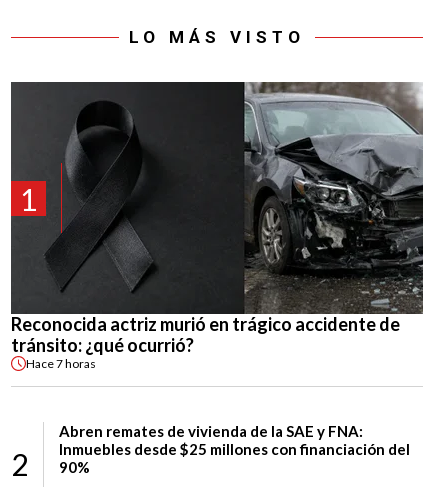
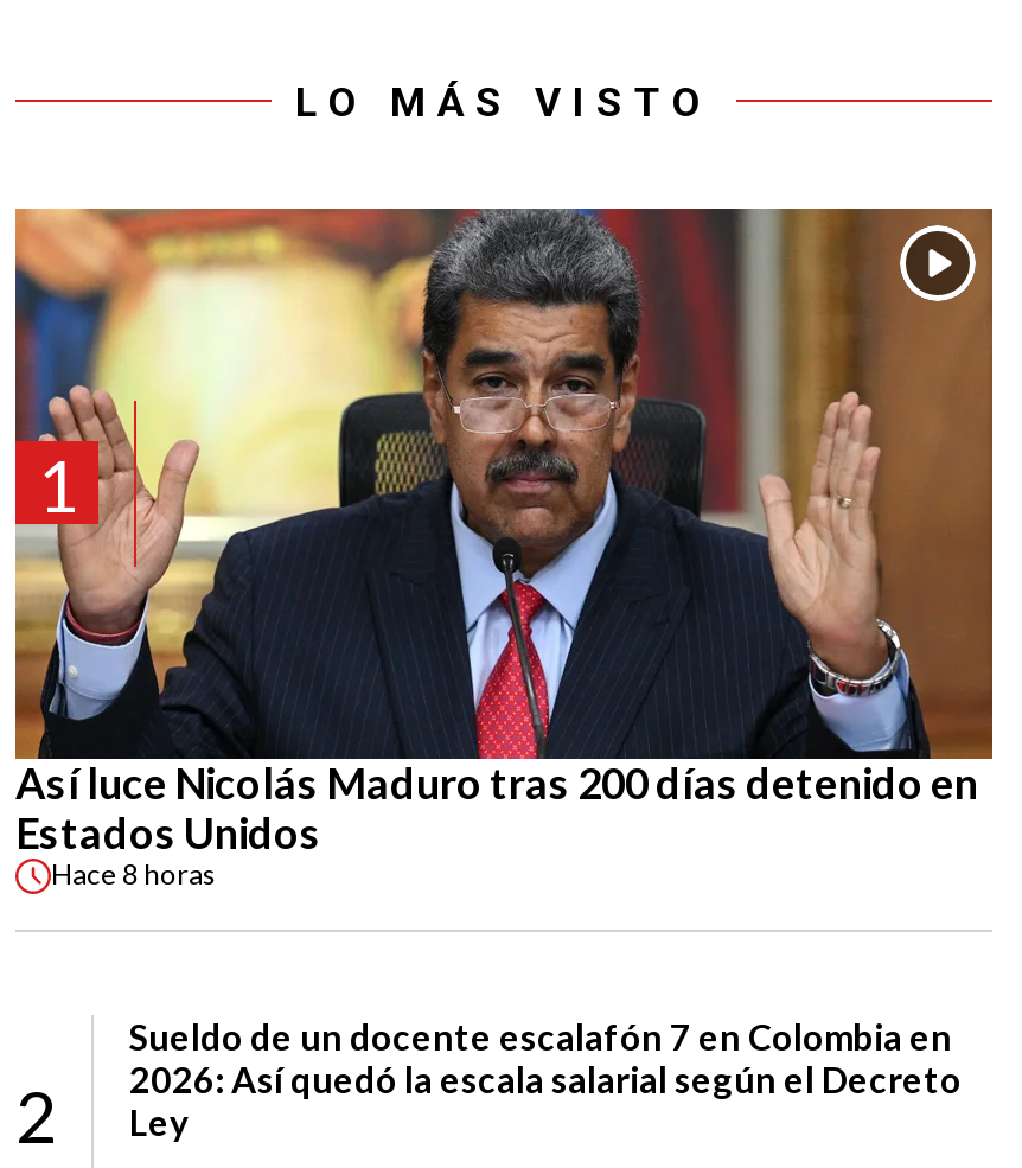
- [image]
- Reconocida actriz murió en trágico accidente de
- tránsito: ¿qué ocurrió?
- Hace 7 horas
+ [image]
+ Así luce Nicolás Maduro tras 200 días detenido en
+ Estados Unidos
+ Hace 8 horas

- Abren remates de vivienda de la SAE y FNA:
- Inmuebles desde $25 millones con financiación del
- 90%
+ Sueldo de un docente escalafón 7 en Colombia en
+ 2026: Así quedó la escala salarial según el Decreto
+ Ley
